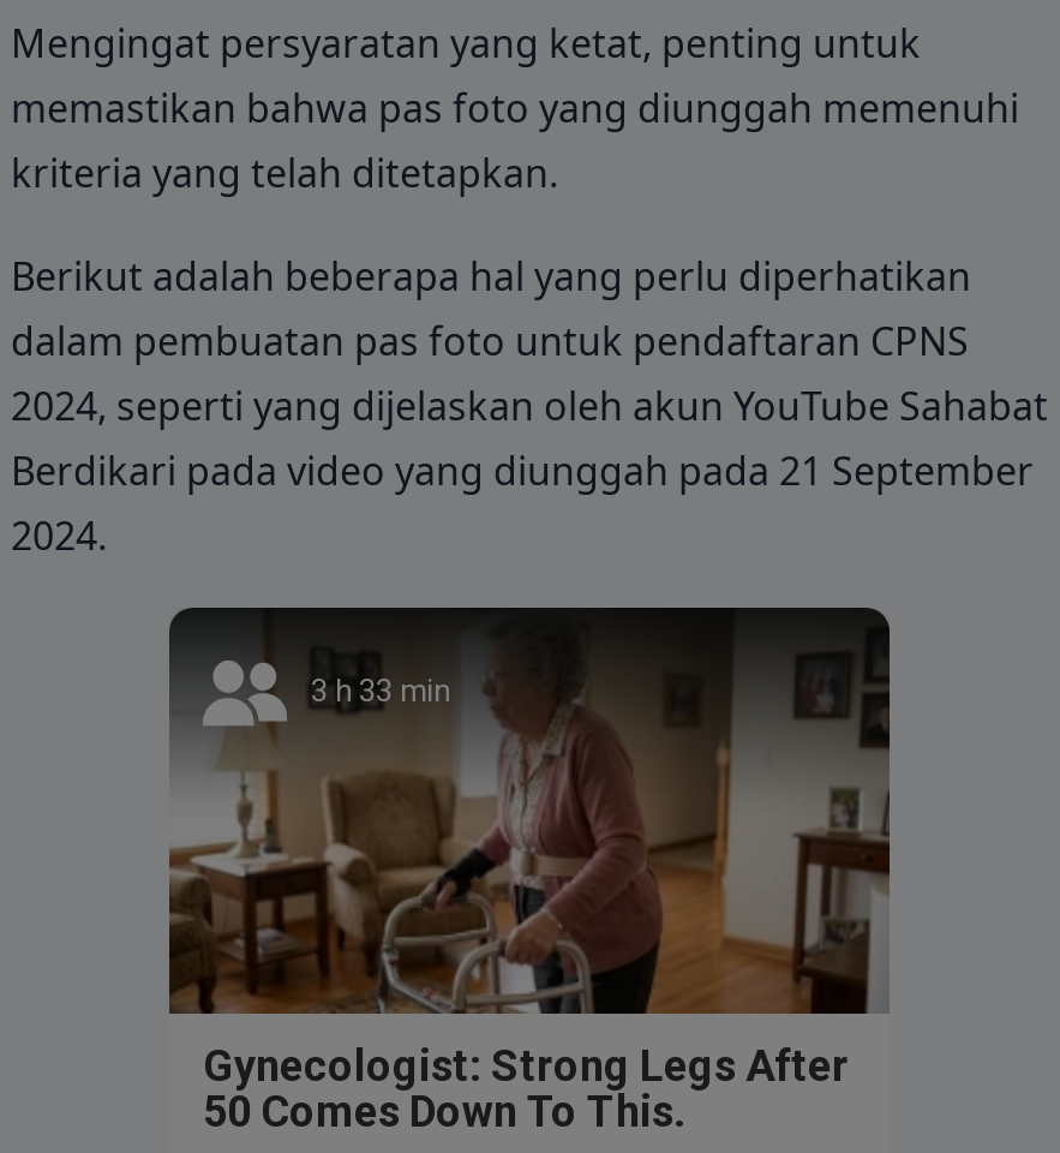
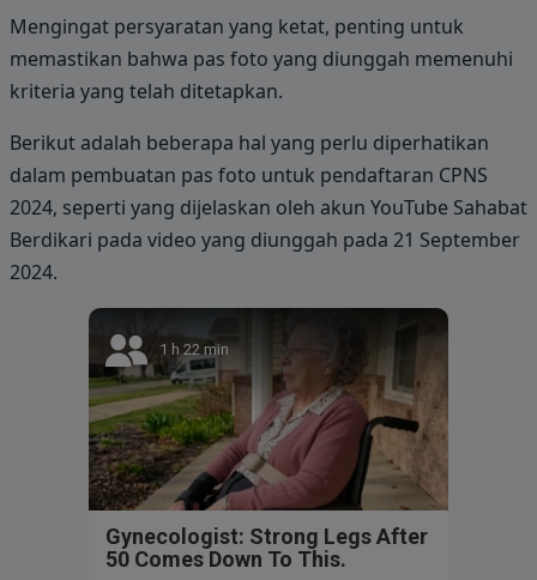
- [image]
- 3 h 33 min
+ [image]
+ 1 h 22 min
